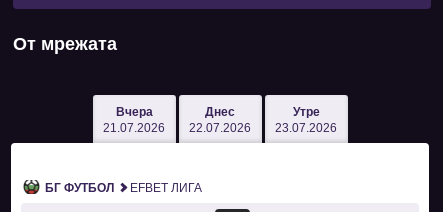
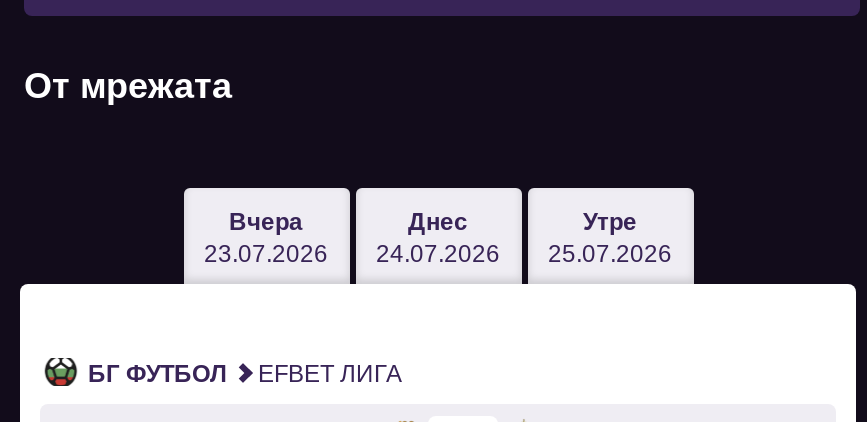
- 21.07.2026
+ 23.07.2026

- 22.07.2026
+ 24.07.2026

- 23.07.2026
+ 25.07.2026
